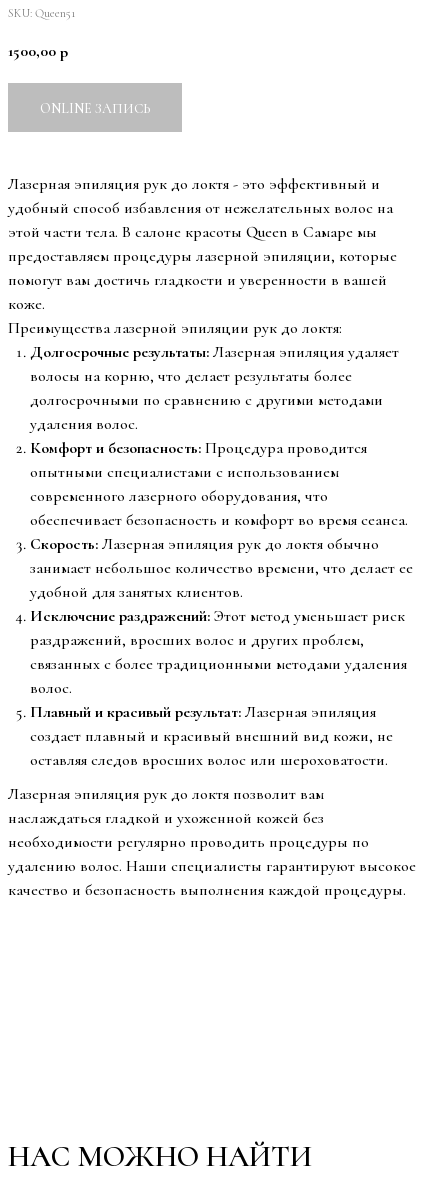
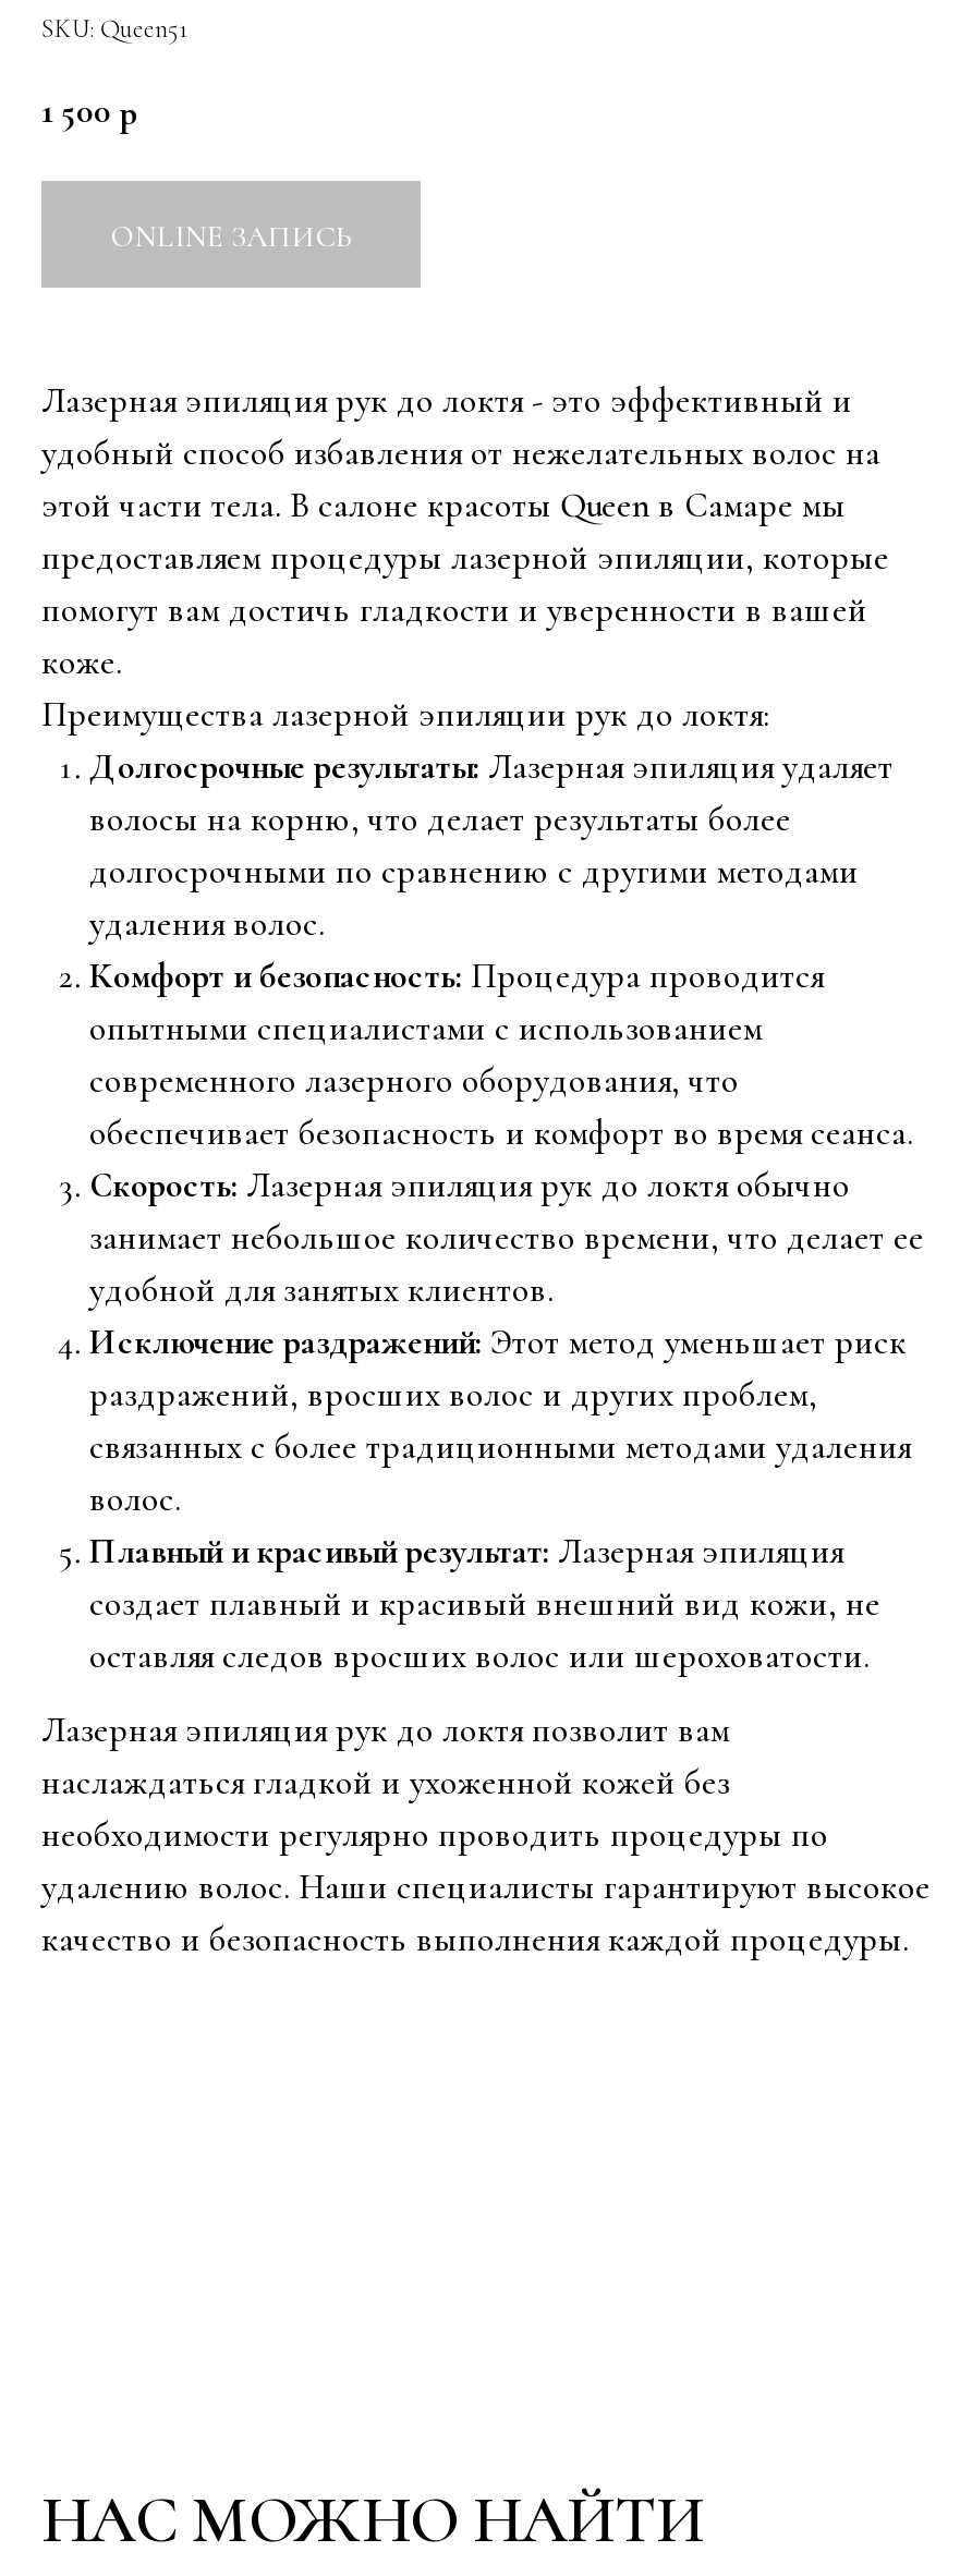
- 1500,00 р
+ 1 500 р
